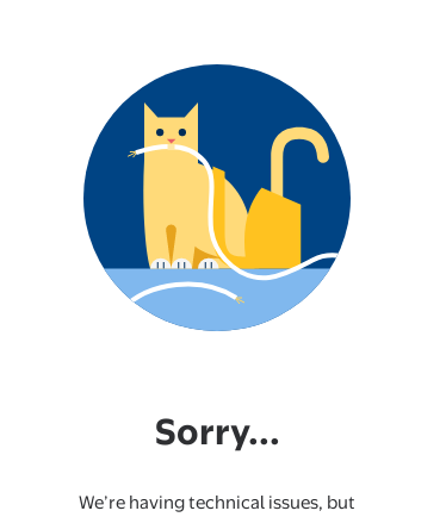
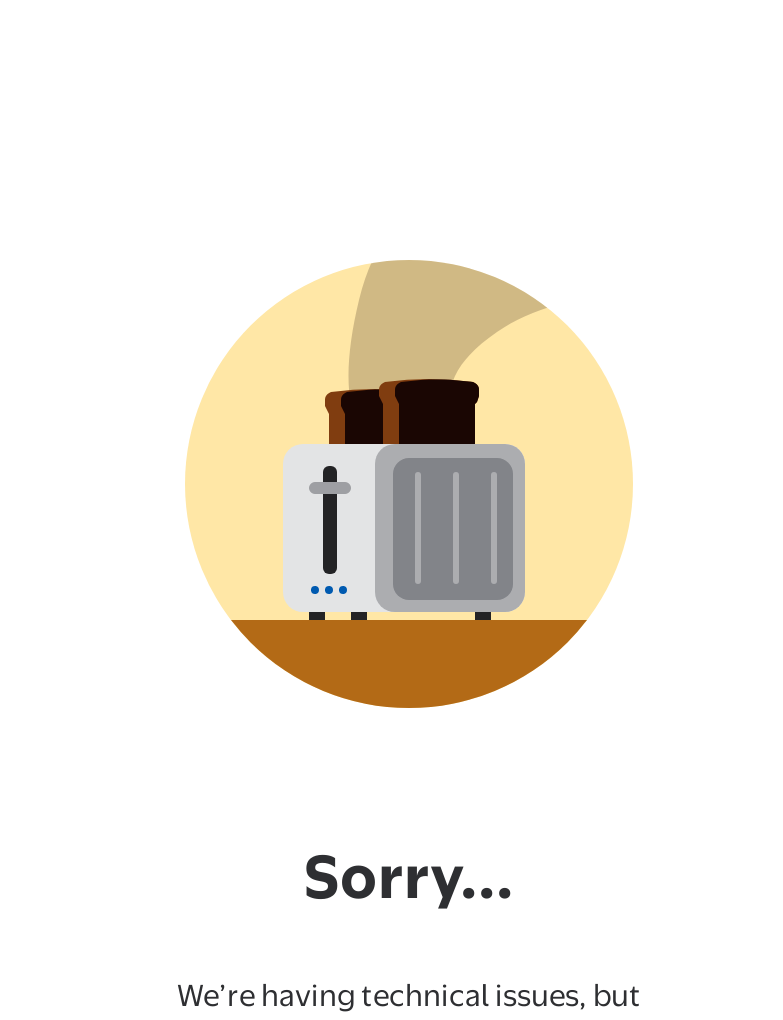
- [image]
+ [image]
